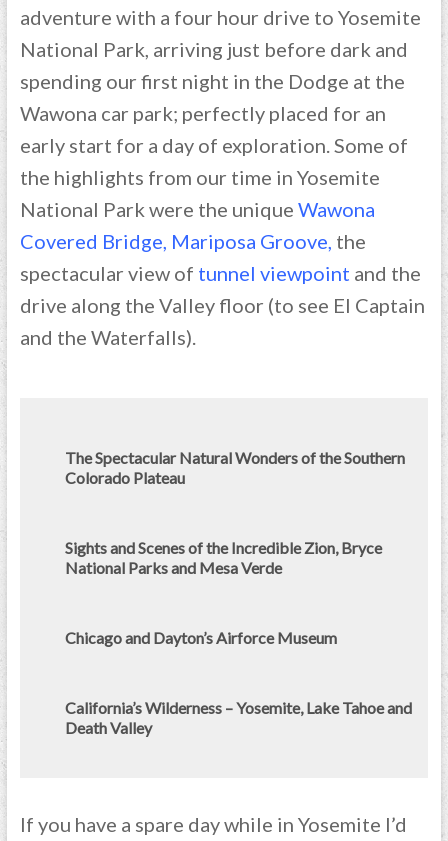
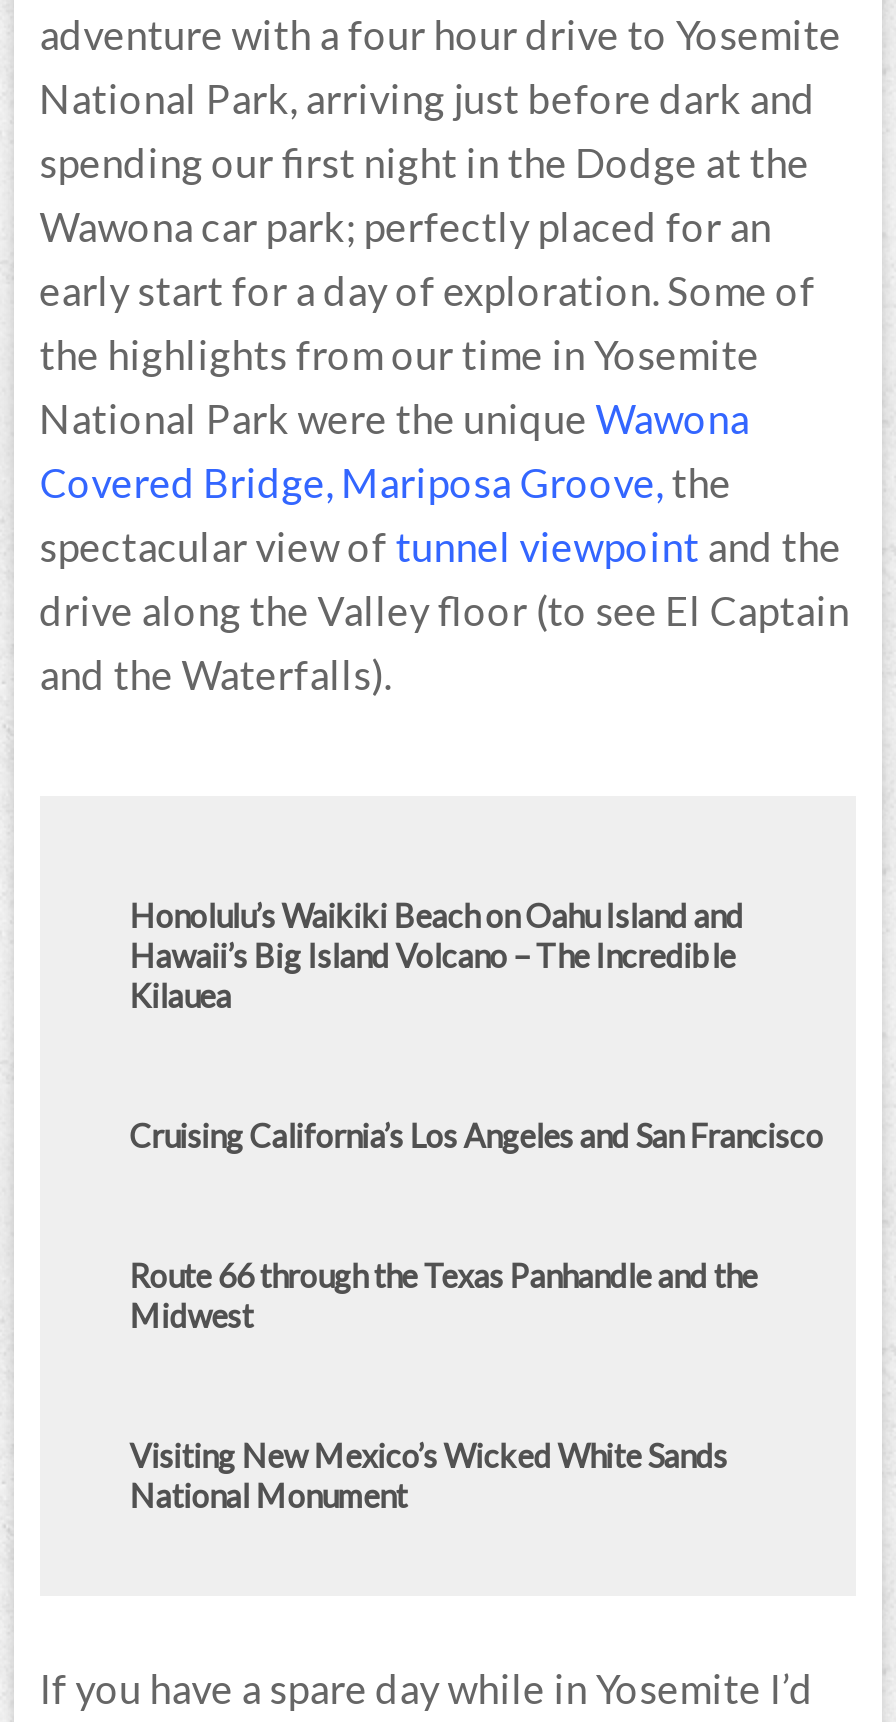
- The Spectacular Natural Wonders of the Southern
- Colorado Plateau
+ Honolulu’s Waikiki Beach on Oahu Island and
+ Hawaii’s Big Island Volcano – The Incredible
+ Kilauea

- Sights and Scenes of the Incredible Zion, Bryce
- National Parks and Mesa Verde
+ Cruising California’s Los Angeles and San Francisco

- Chicago and Dayton’s Airforce Museum
+ Route 66 through the Texas Panhandle and the
+ Midwest

- California’s Wilderness – Yosemite, Lake Tahoe and
- Death Valley
+ Visiting New Mexico’s Wicked White Sands
+ National Monument
